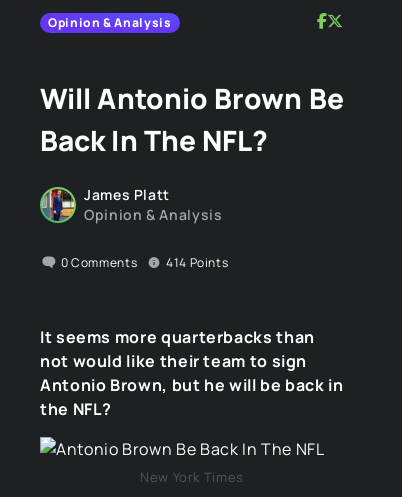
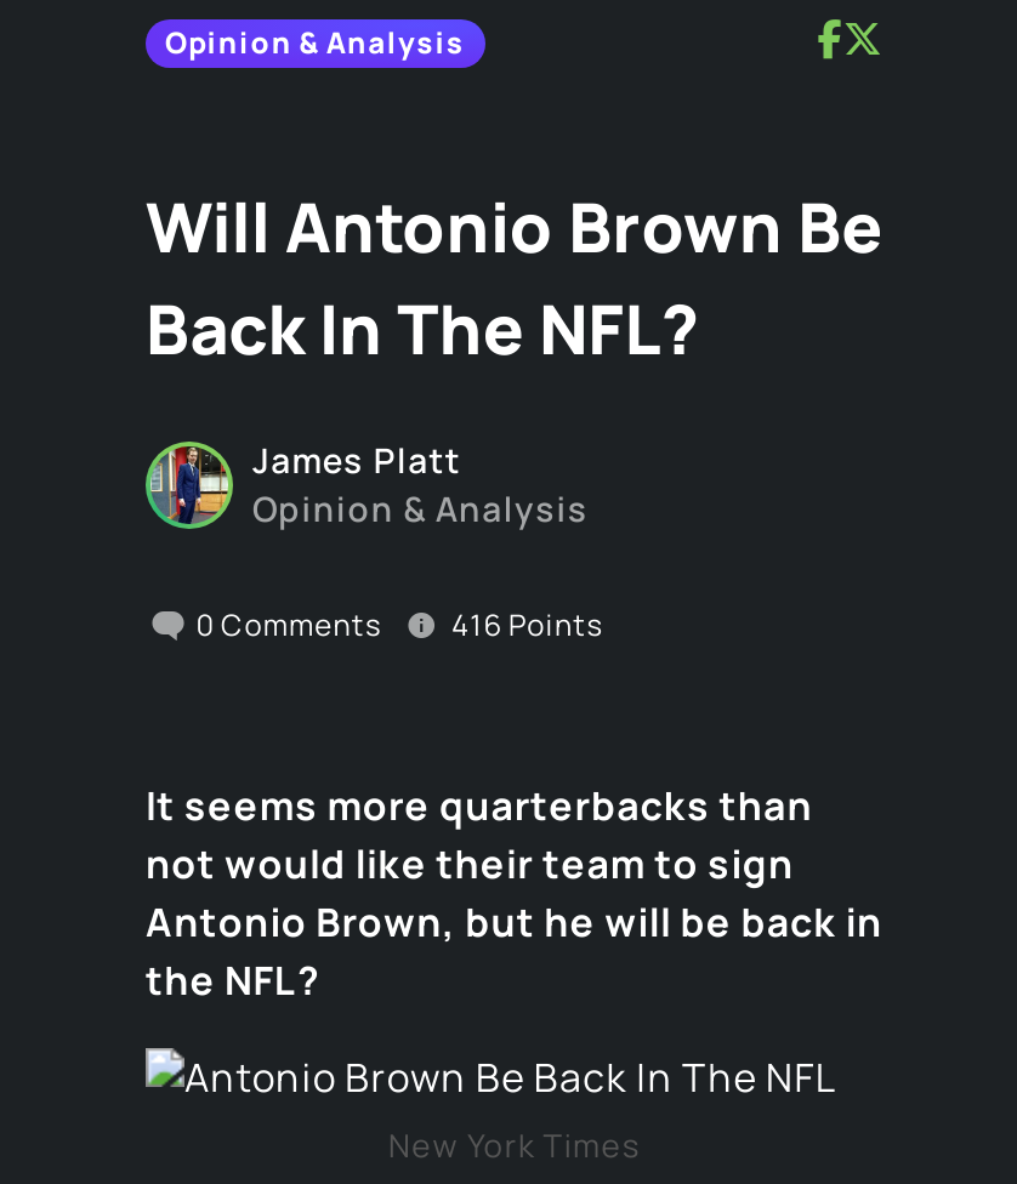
- 0 Comments 414 Points
+ 0 Comments 416 Points
